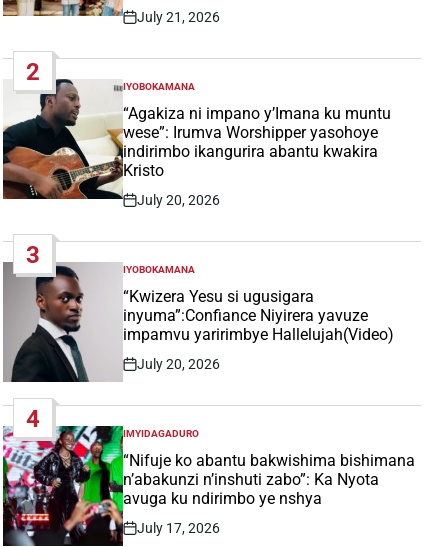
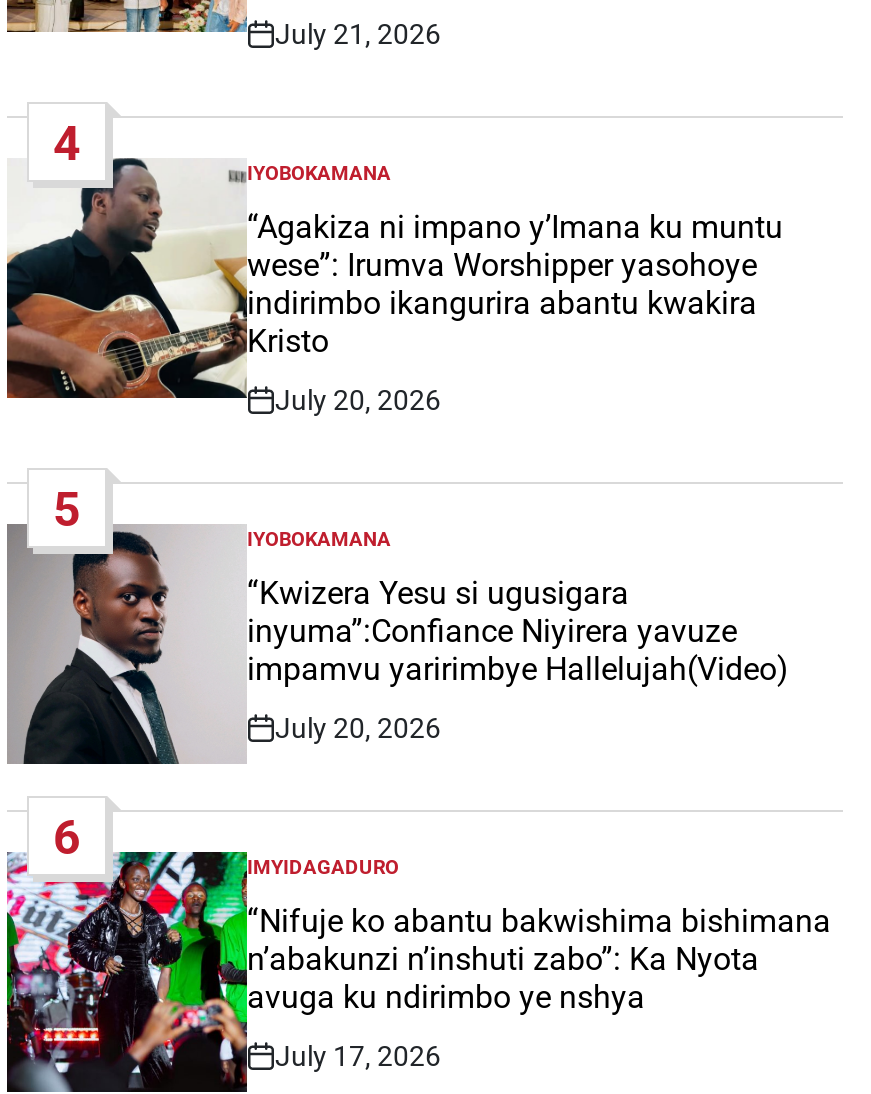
- 2
+ 4

- 3
+ 5

- 4
+ 6
